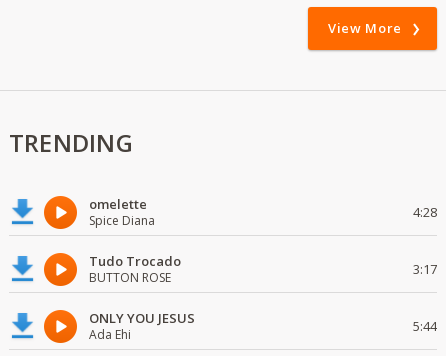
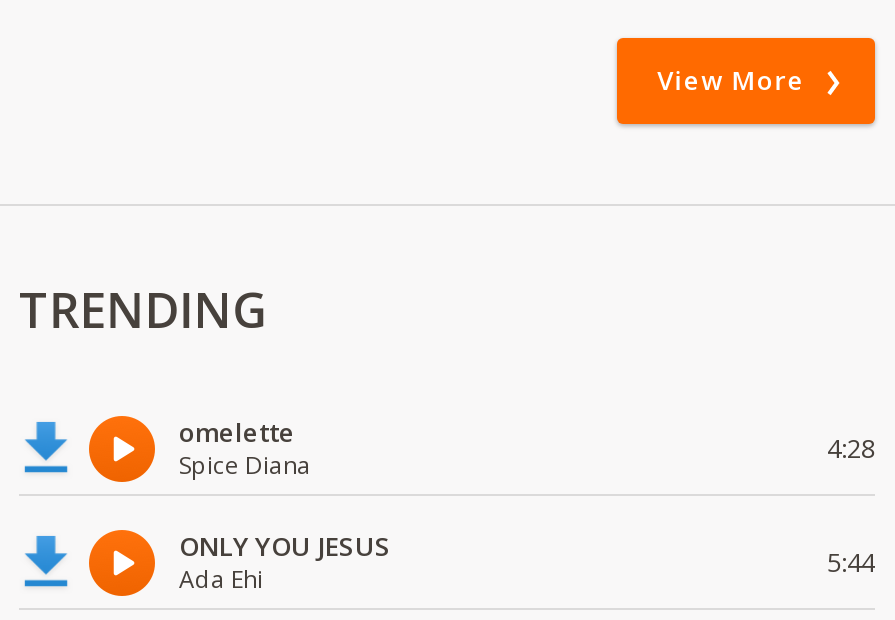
- Tudo Trocado
- BUTTON ROSE
- 3:17
